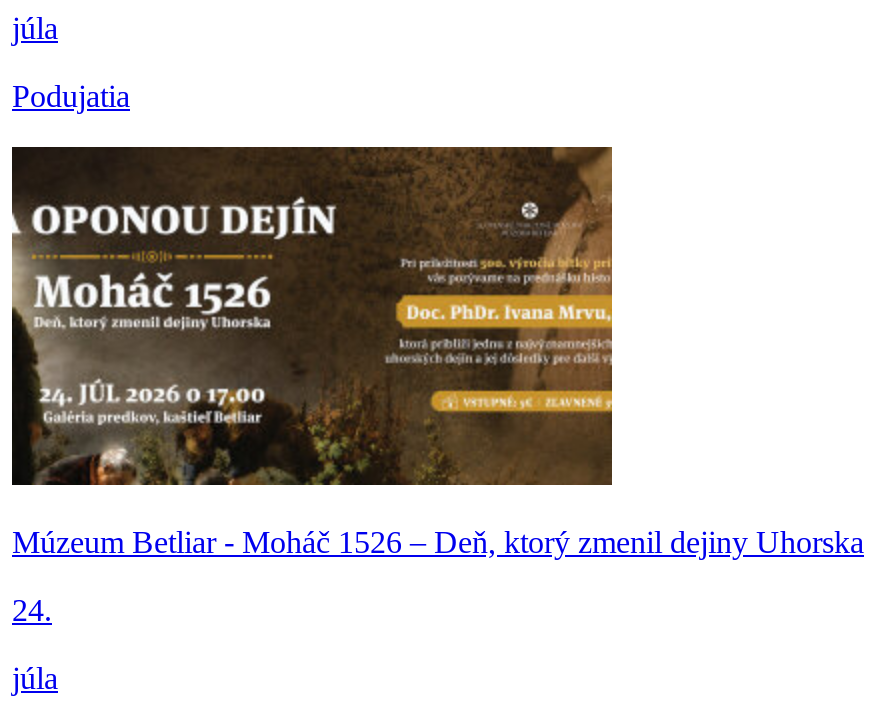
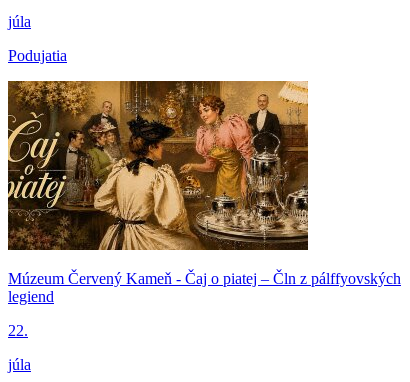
- [image]
- Múzeum Betliar - Moháč 1526 – Deň, ktorý zmenil dejiny Uhorska
+ [image]
+ Múzeum Červený Kameň - Čaj o piatej – Čln z pálffyovských
+ legiend

- 24.
+ 22.
